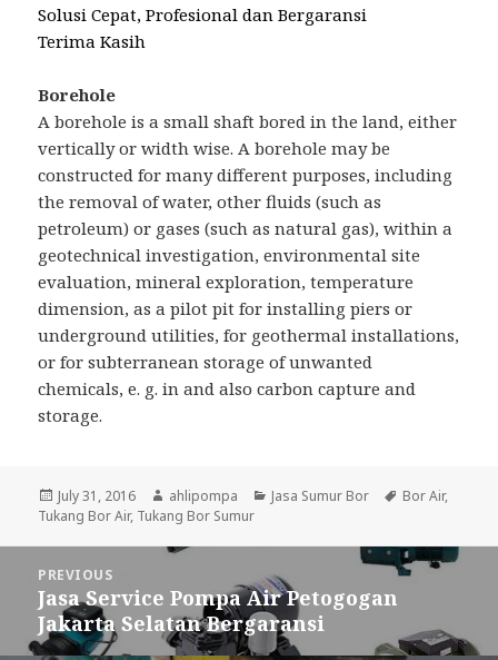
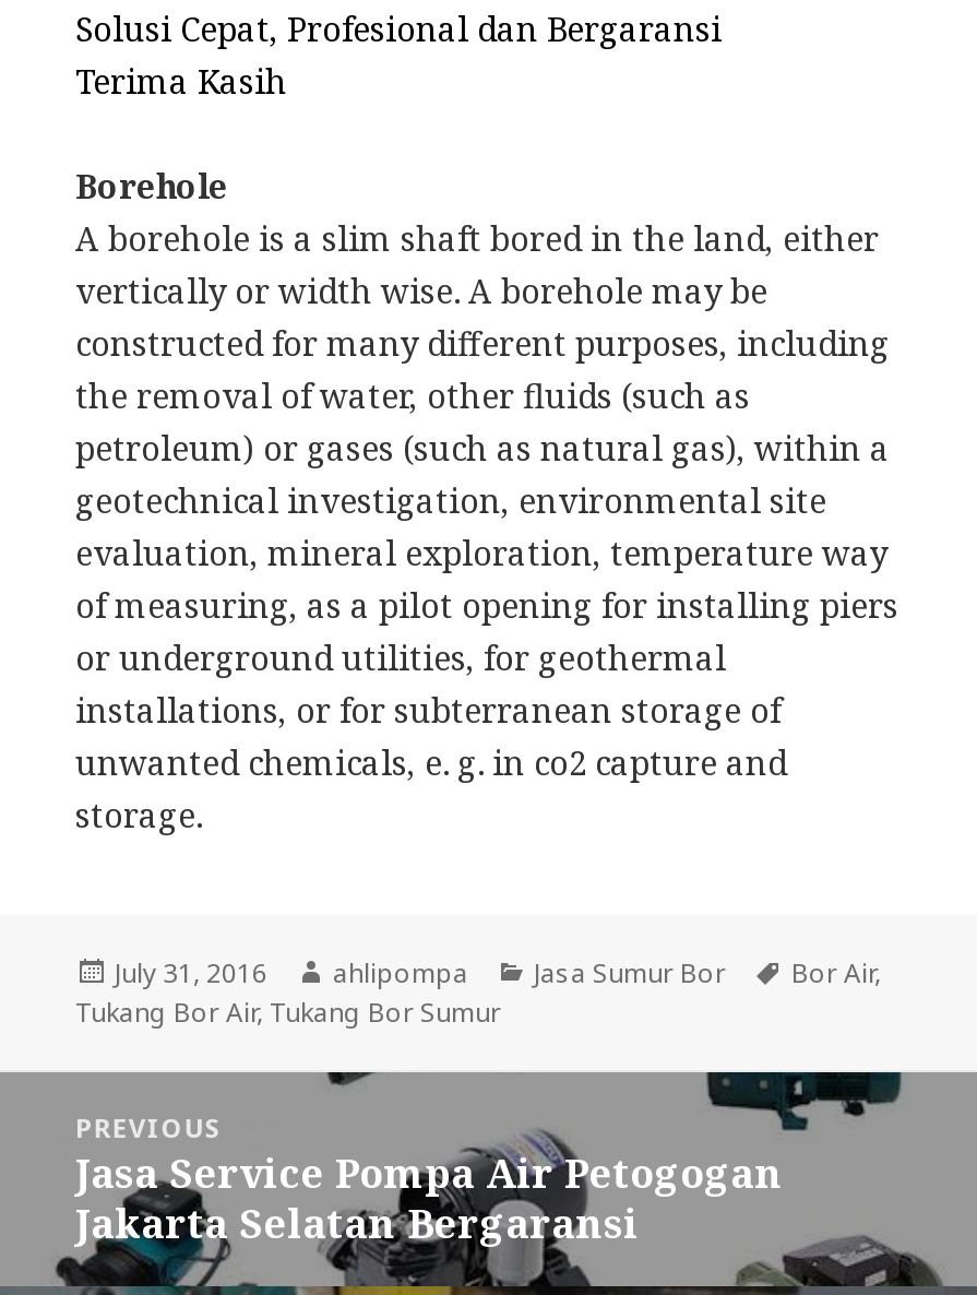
- A borehole is a small shaft bored in the land, either
+ A borehole is a slim shaft bored in the land, either

- evaluation, mineral exploration, temperature
- dimension, as a pilot pit for installing piers or
- underground utilities, for geothermal installations,
- or for subterranean storage of unwanted
- chemicals, e. g. in and also carbon capture and
+ evaluation, mineral exploration, temperature way
+ of measuring, as a pilot opening for installing piers
+ or underground utilities, for geothermal
+ installations, or for subterranean storage of
+ unwanted chemicals, e. g. in co2 capture and
